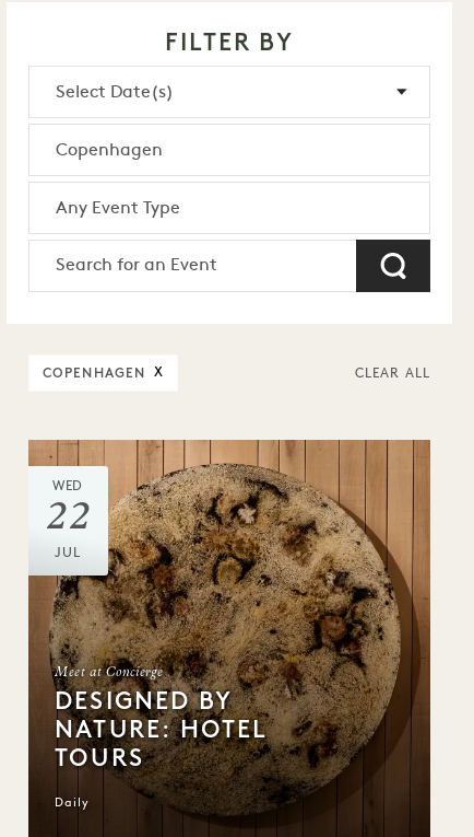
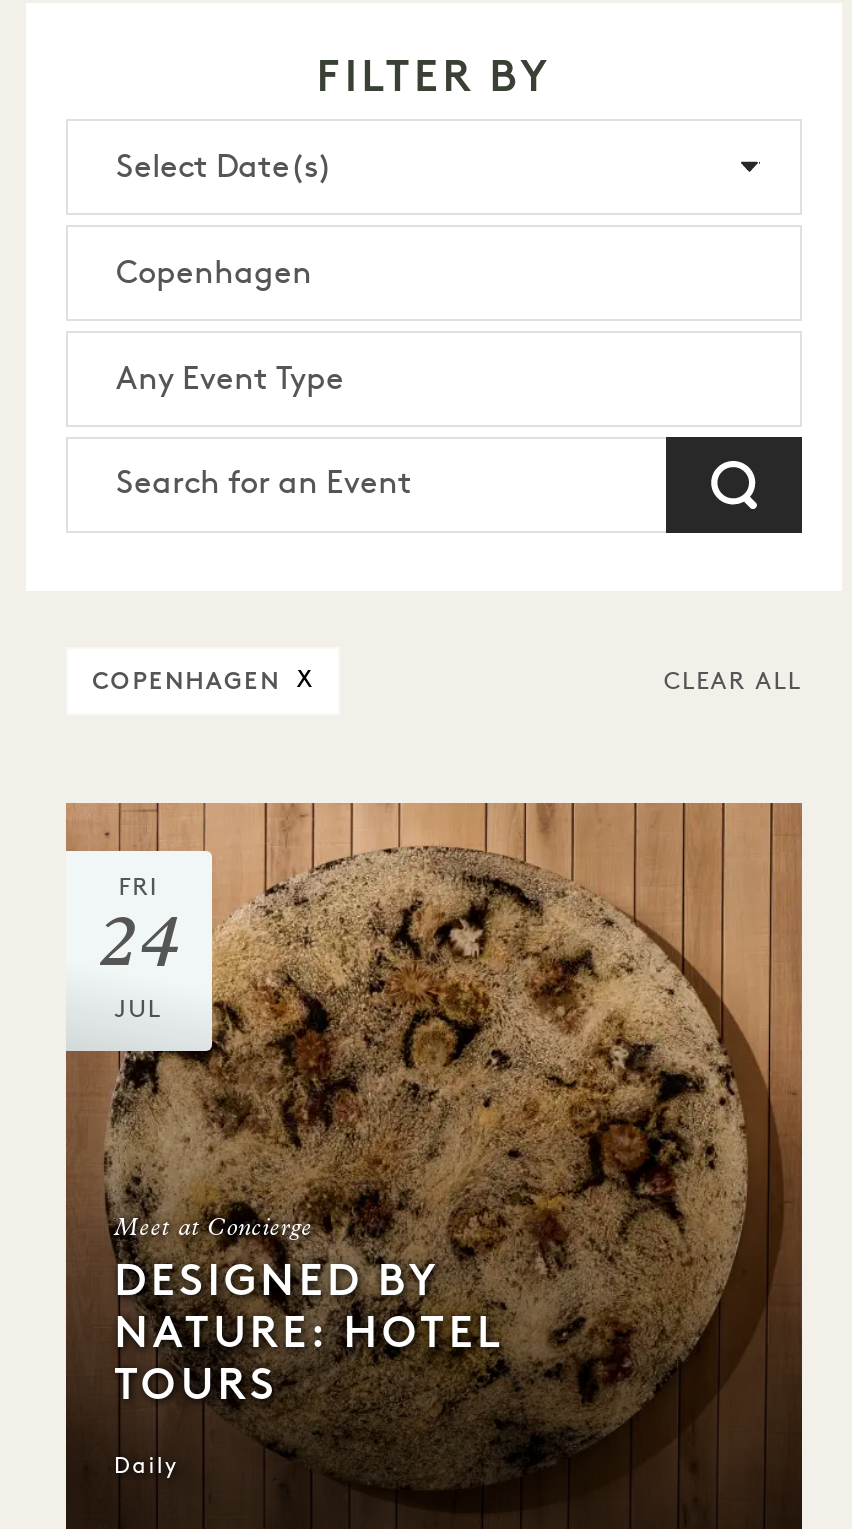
- WED
- 22
+ FRI
+ 24
